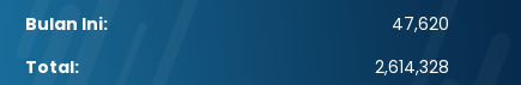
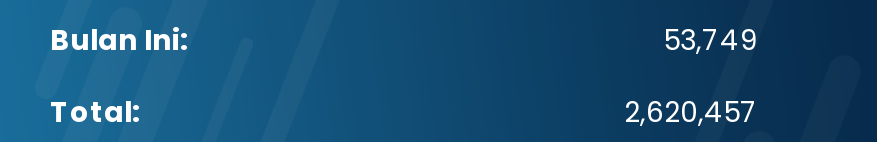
- 47,620
+ 53,749

- 2,614,328
+ 2,620,457
